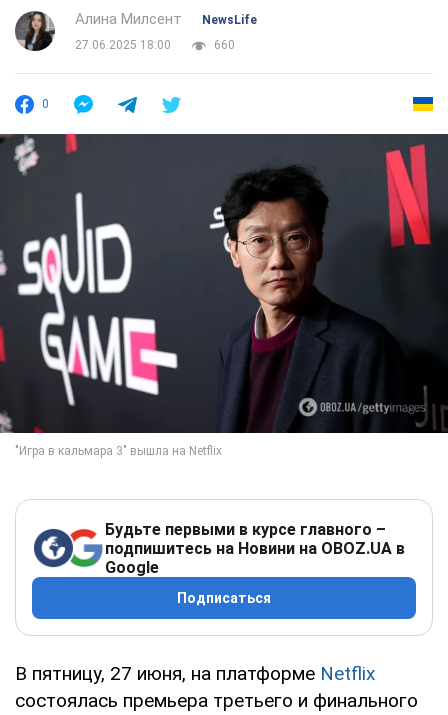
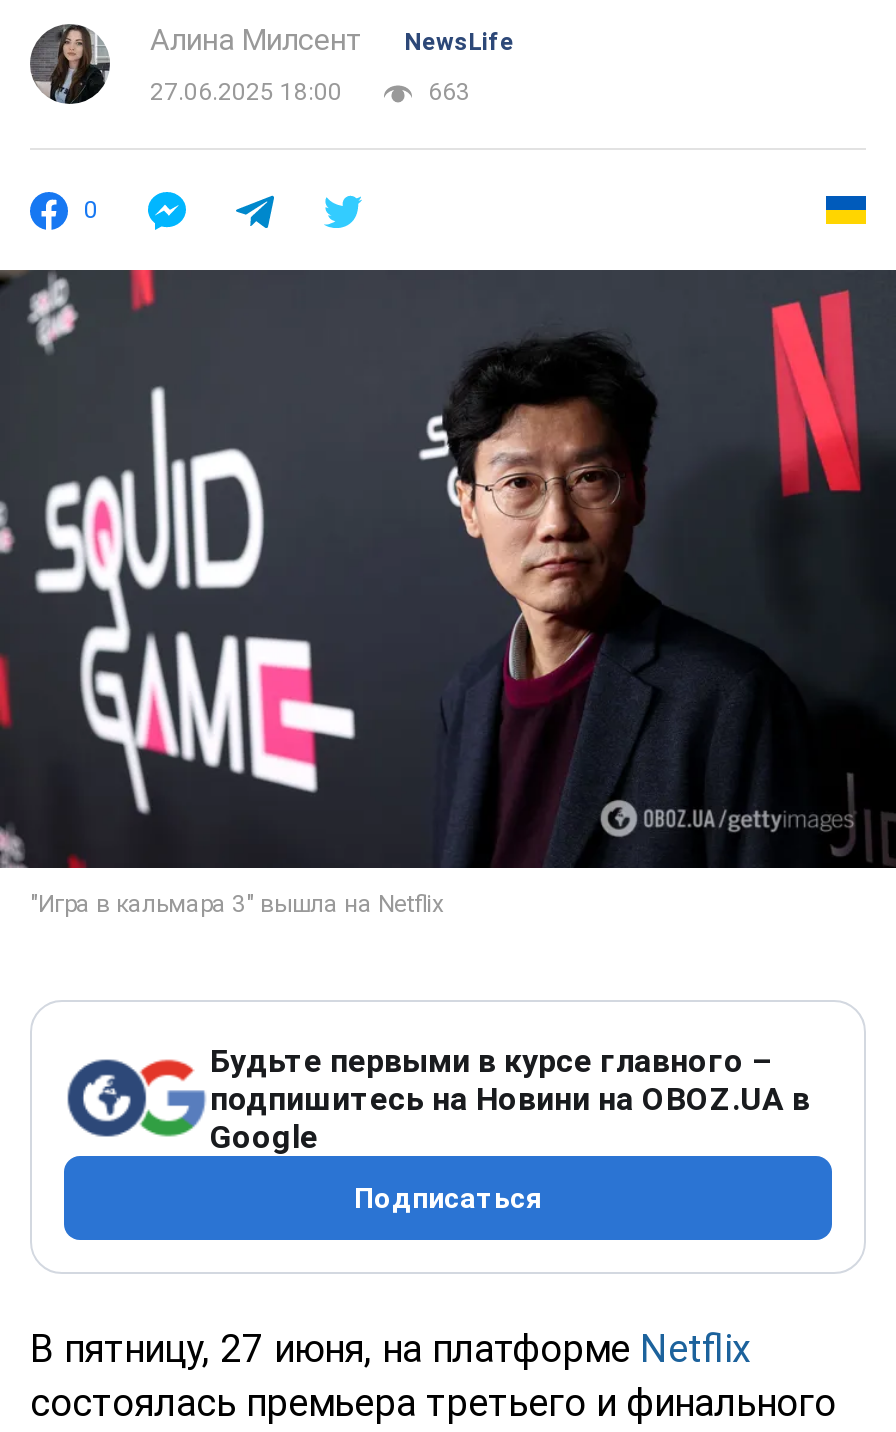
- 660
+ 663
